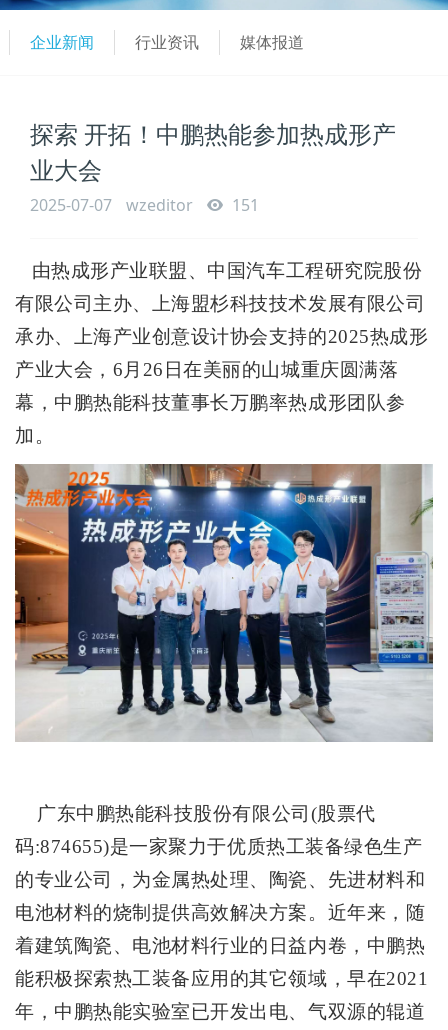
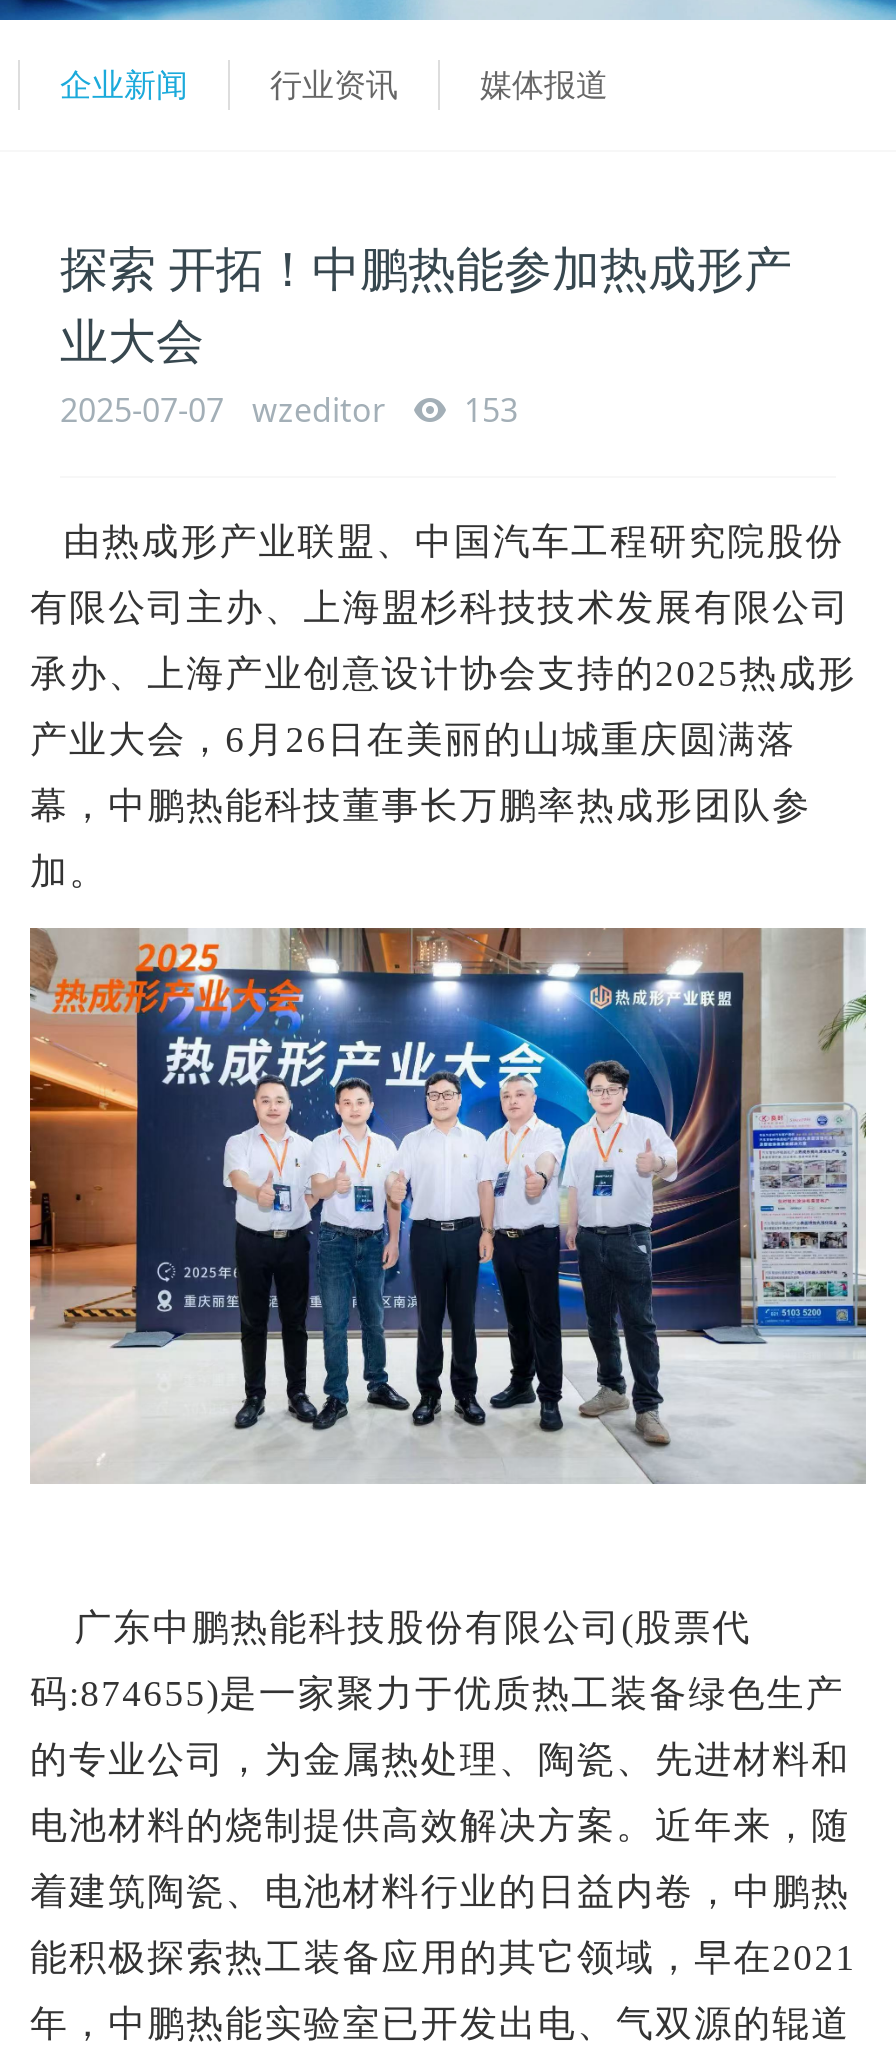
- 2025-07-07 wzeditor 151
+ 2025-07-07 wzeditor 153
